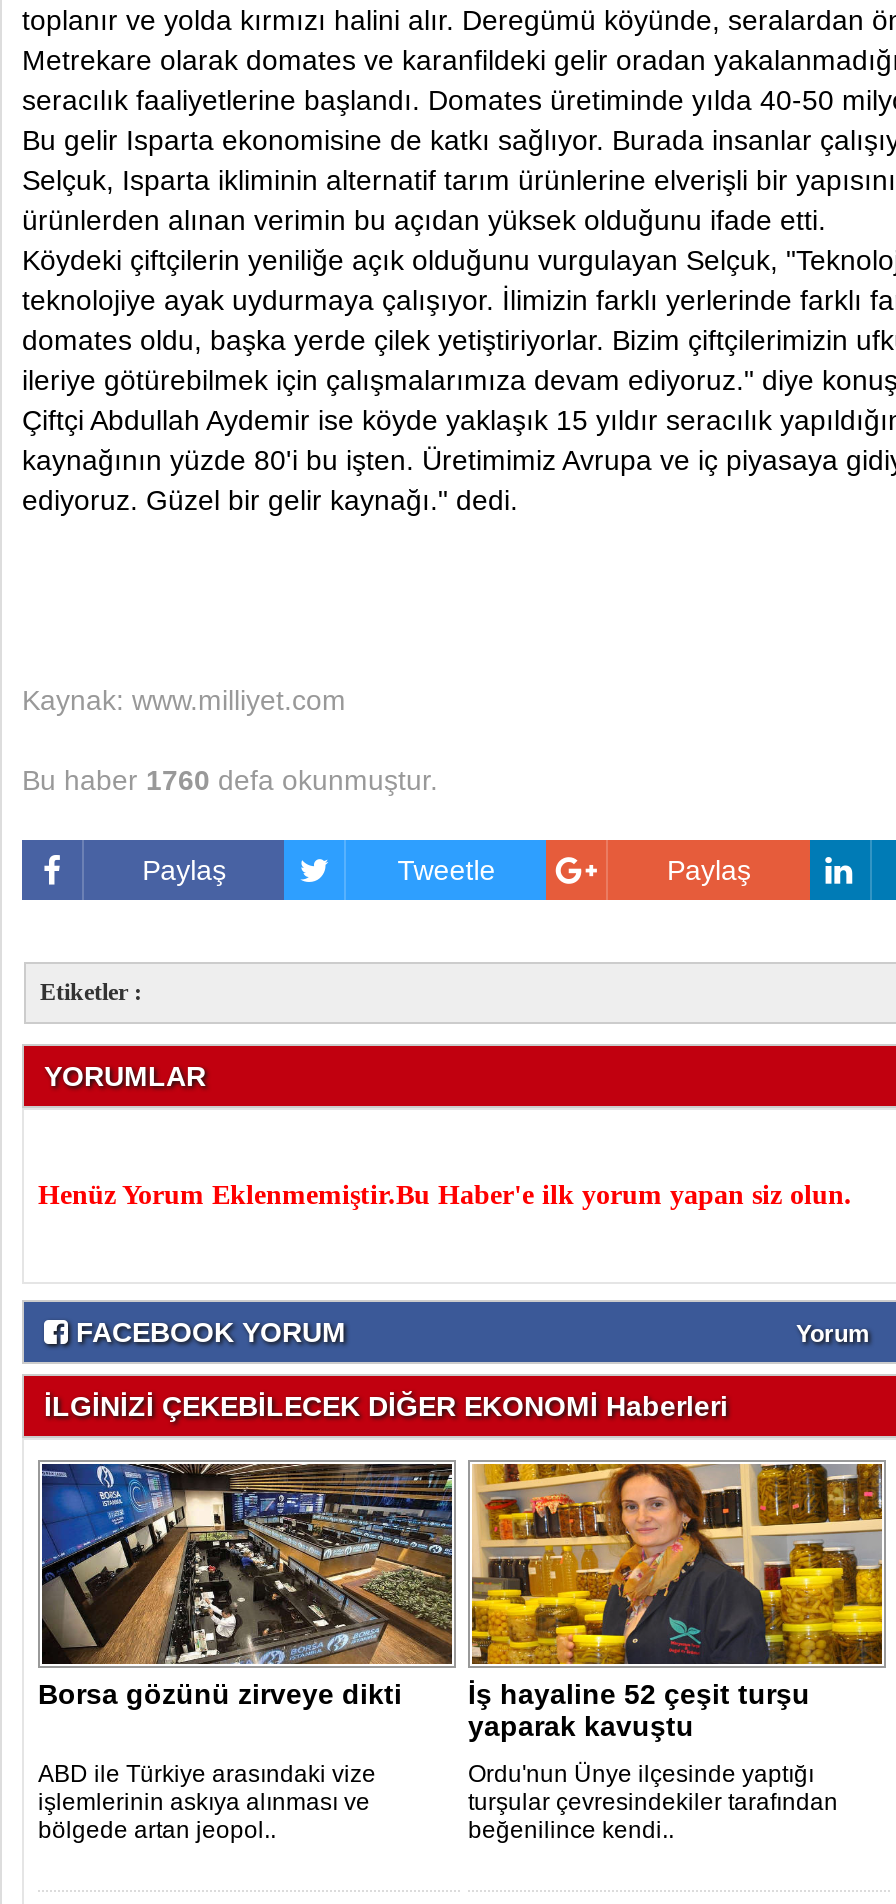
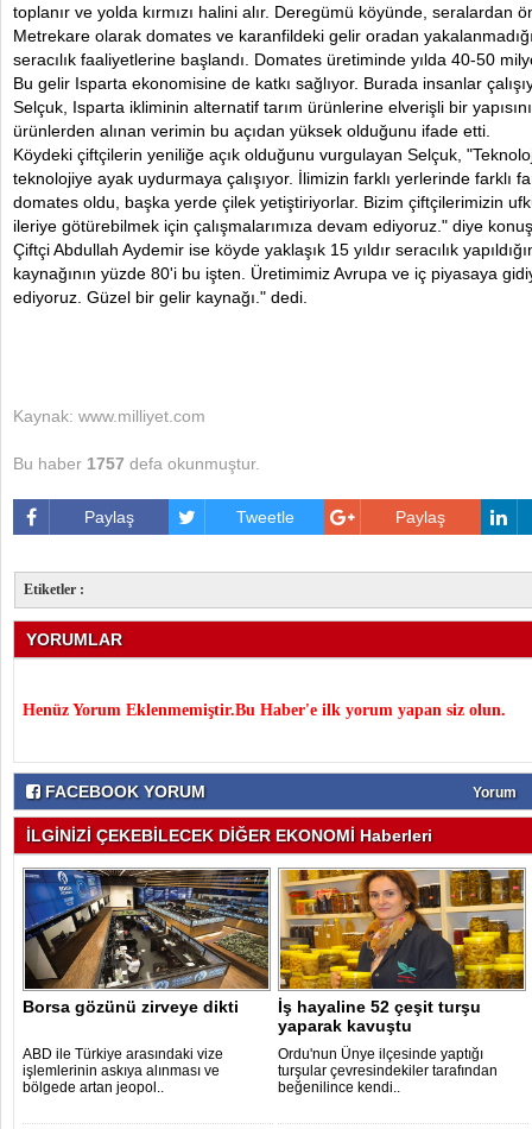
- Bu haber 1760 defa okunmuştur.
+ Bu haber 1757 defa okunmuştur.
